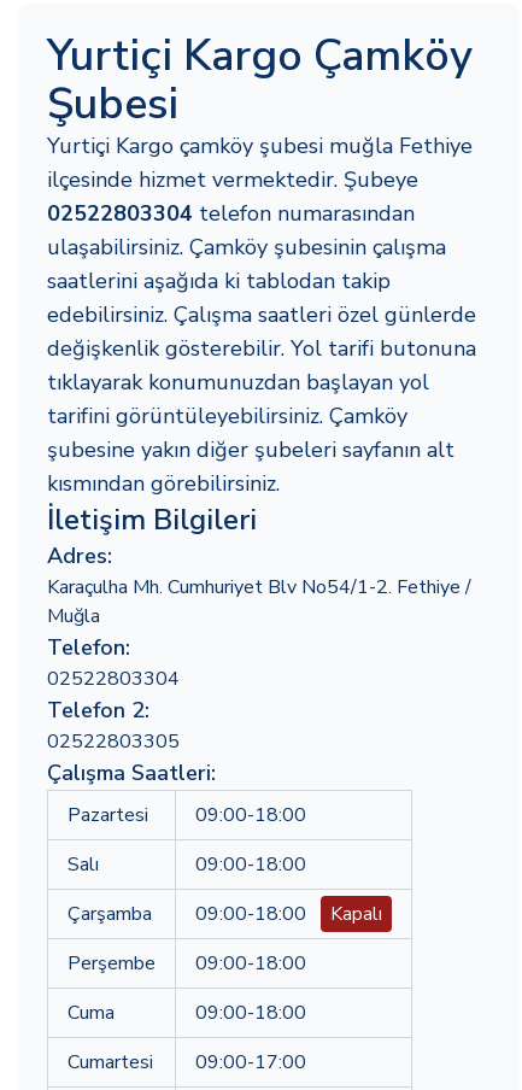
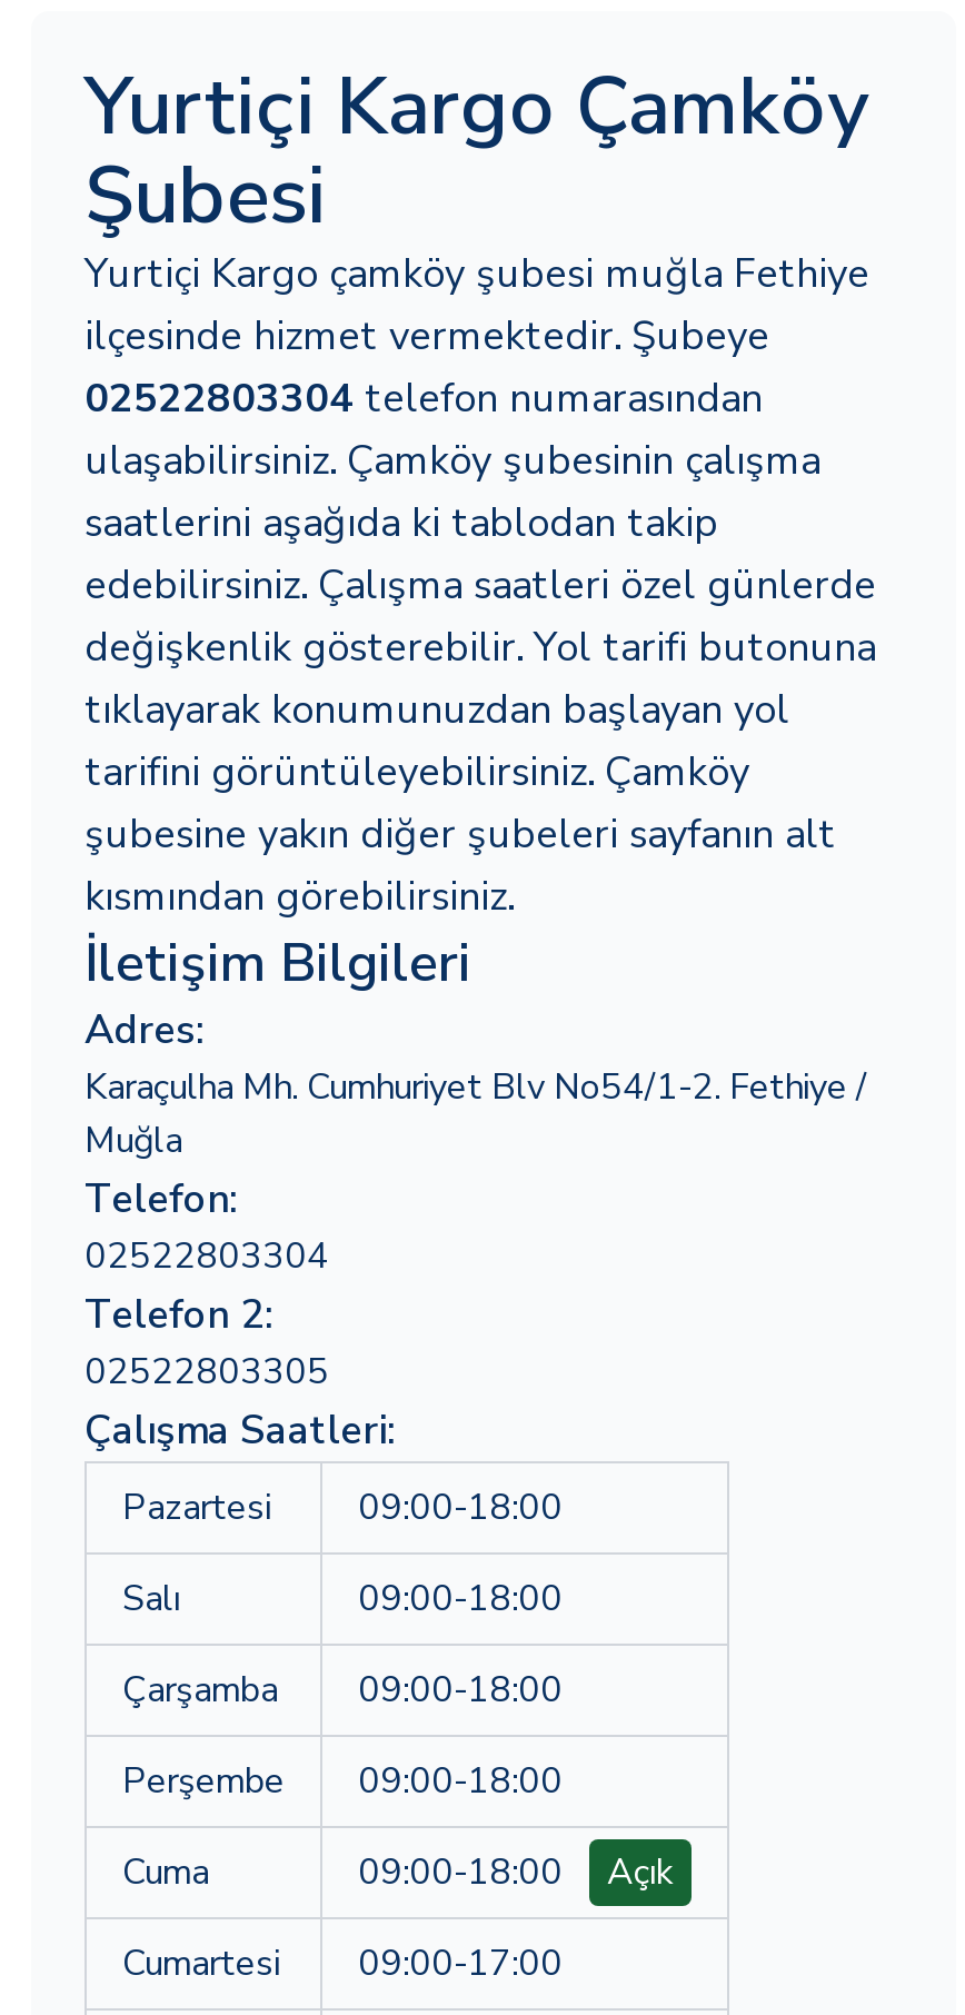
- Kapalı

+ Açık
